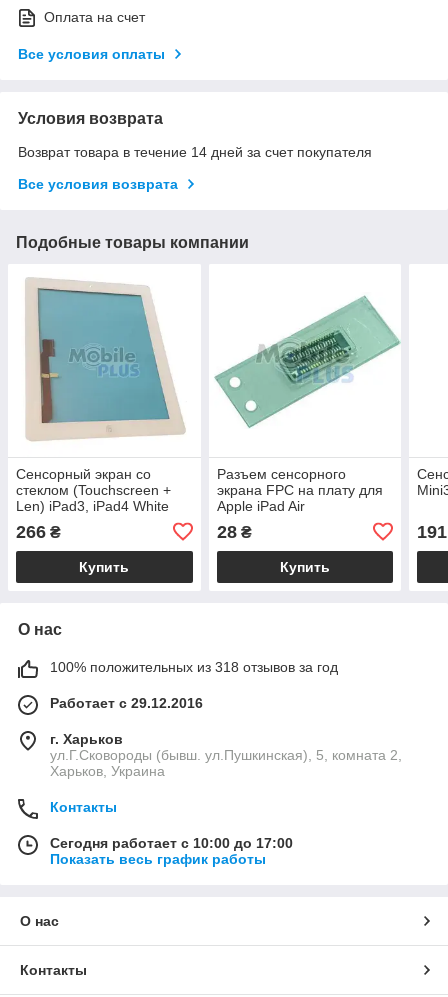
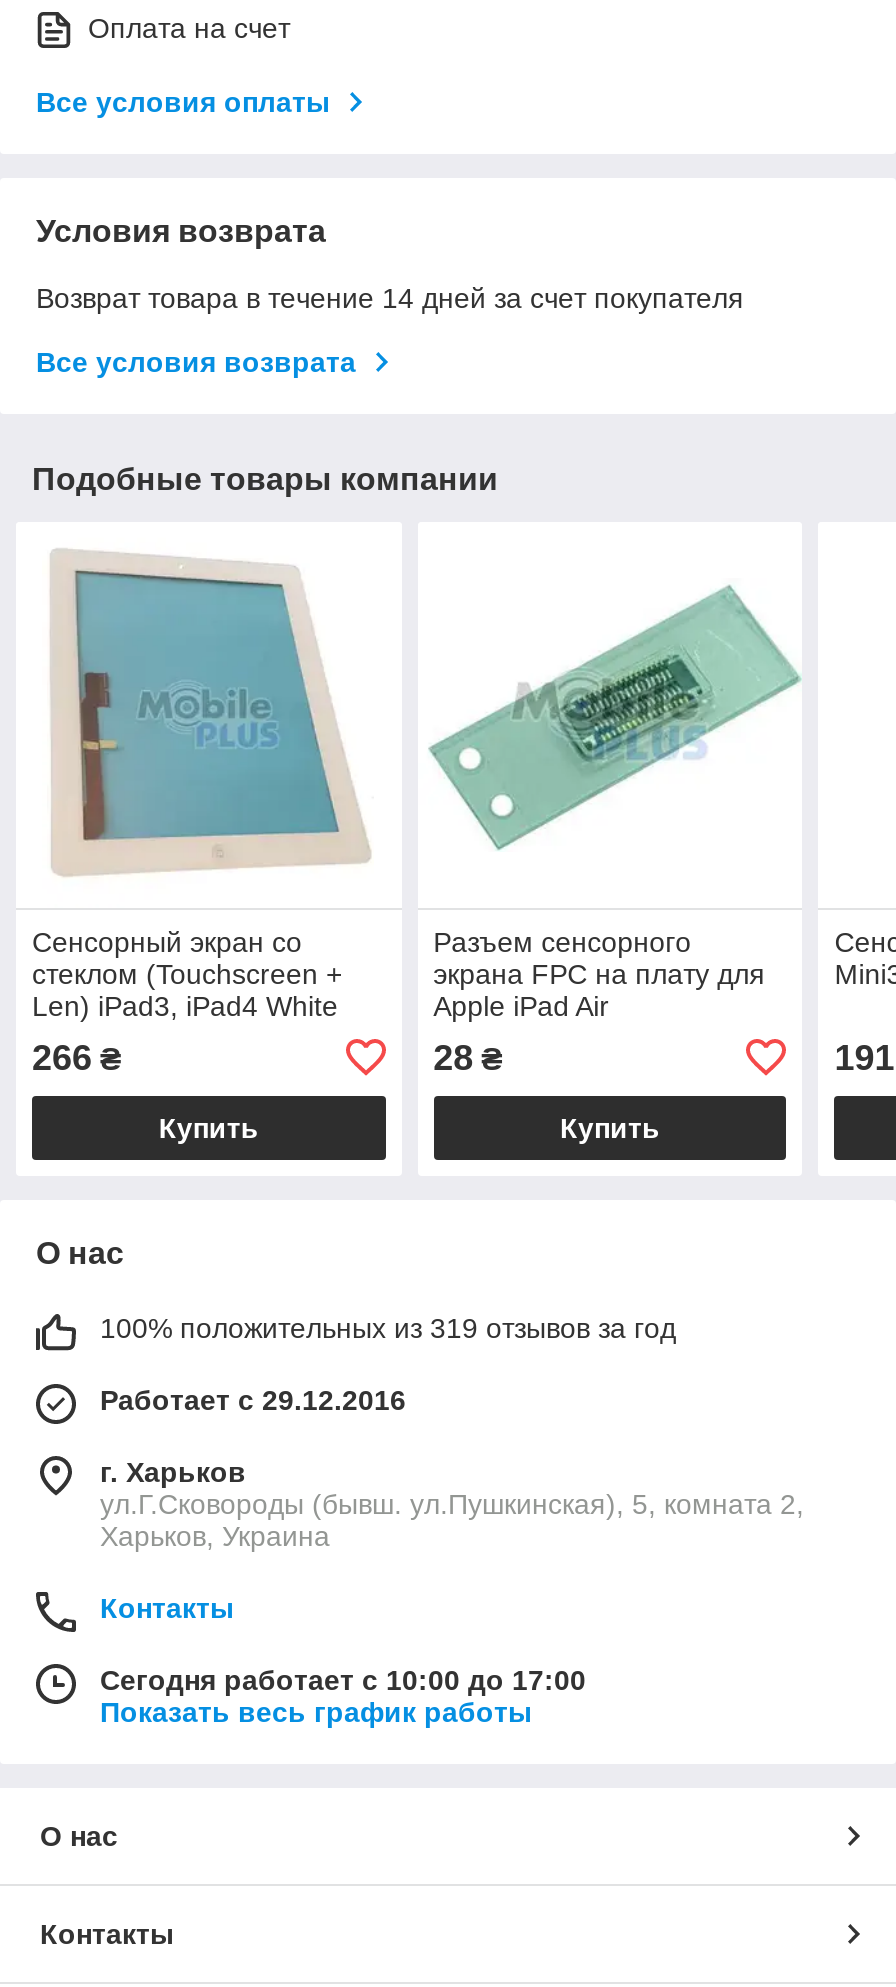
- 100% положительных из 318 отзывов за год
+ 100% положительных из 319 отзывов за год
